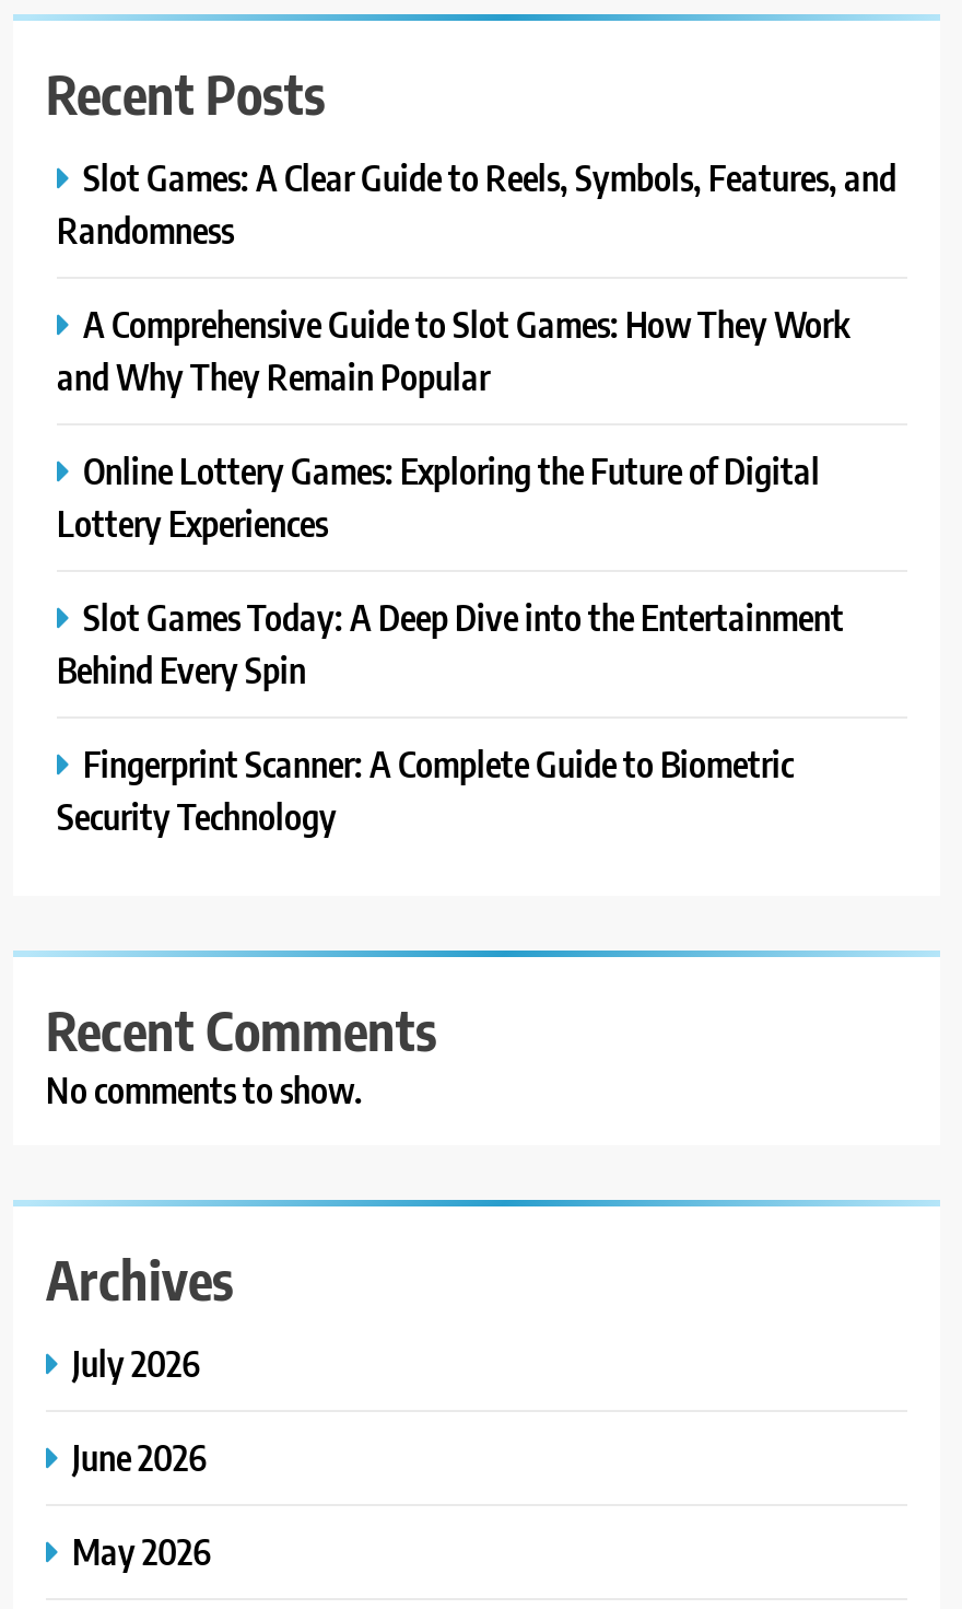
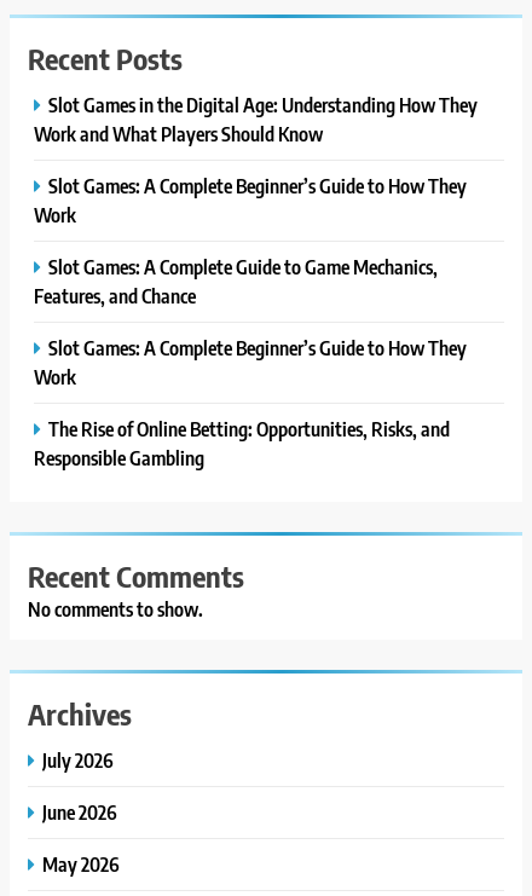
- Slot Games: A Clear Guide to Reels, Symbols, Features, and
- Randomness
+ Slot Games in the Digital Age: Understanding How They
+ Work and What Players Should Know

- A Comprehensive Guide to Slot Games: How They Work
- and Why They Remain Popular
+ Slot Games: A Complete Beginner’s Guide to How They
+ Work

- Online Lottery Games: Exploring the Future of Digital
- Lottery Experiences
+ Slot Games: A Complete Guide to Game Mechanics,
+ Features, and Chance

- Slot Games Today: A Deep Dive into the Entertainment
- Behind Every Spin
+ Slot Games: A Complete Beginner’s Guide to How They
+ Work

- Fingerprint Scanner: A Complete Guide to Biometric
- Security Technology
+ The Rise of Online Betting: Opportunities, Risks, and
+ Responsible Gambling
